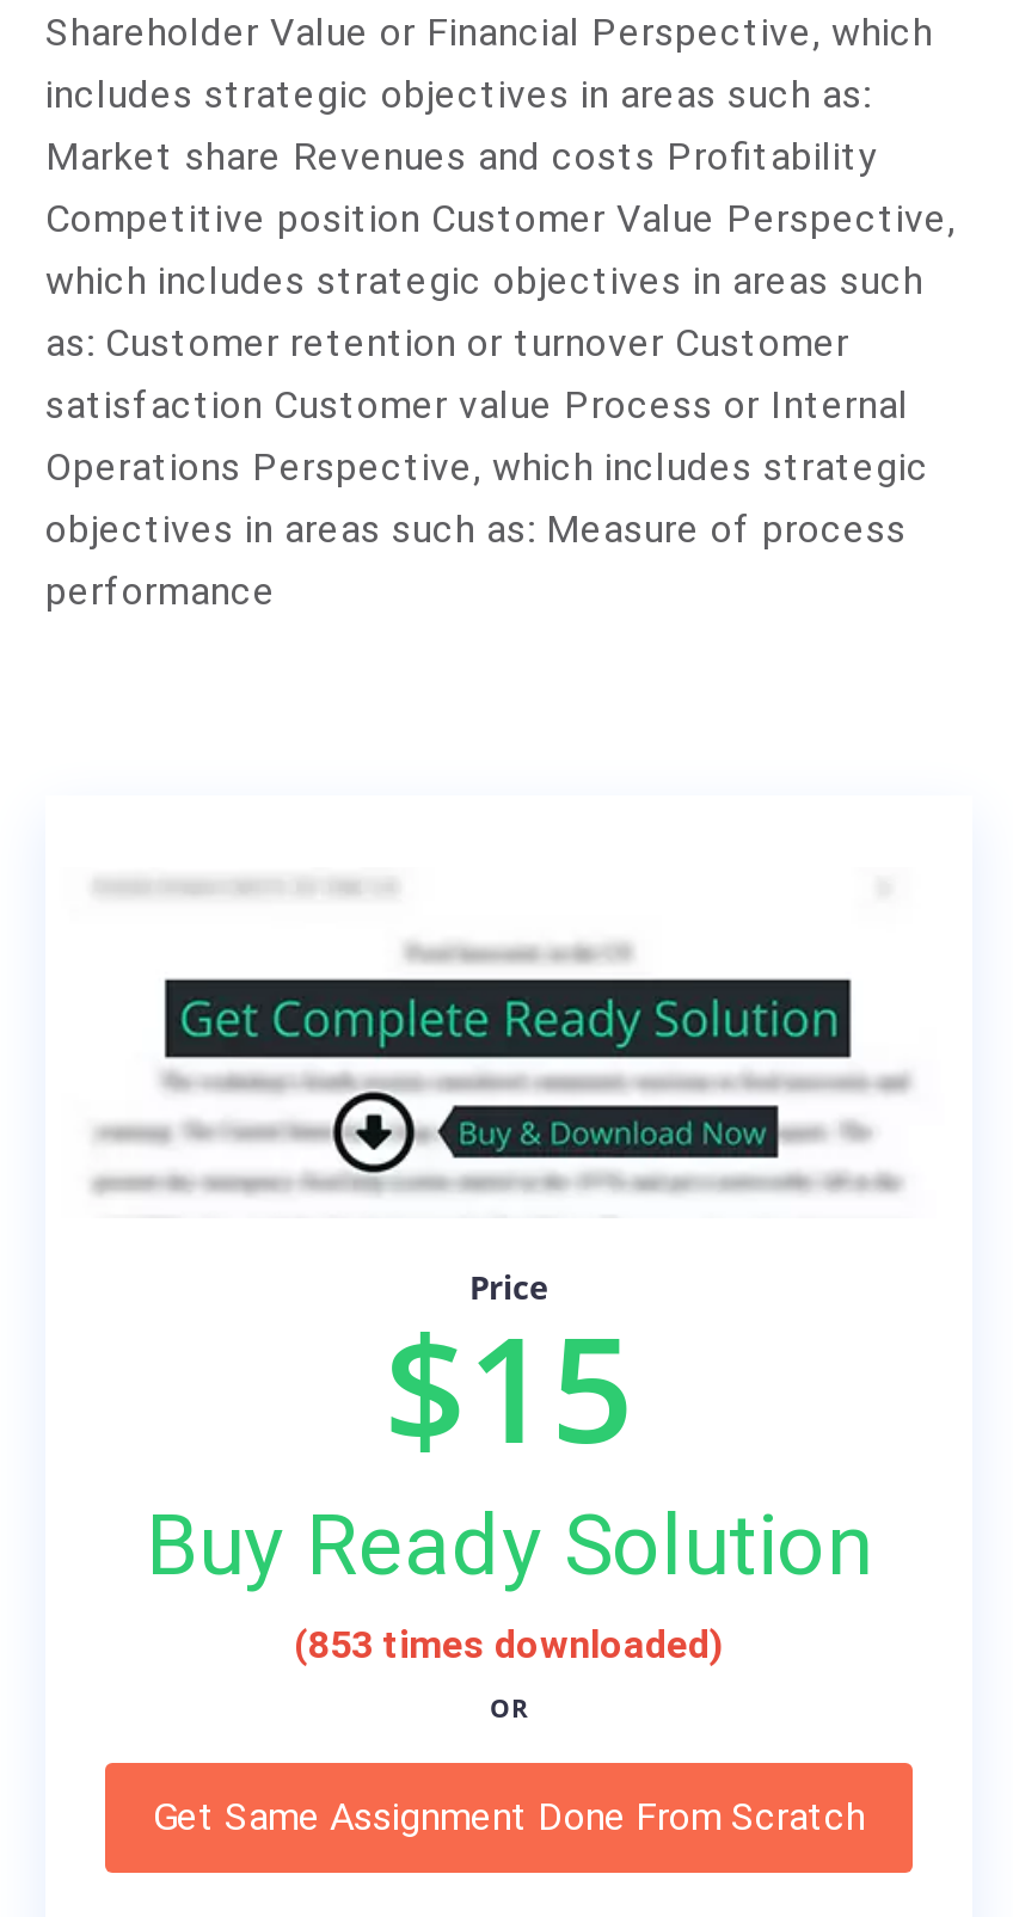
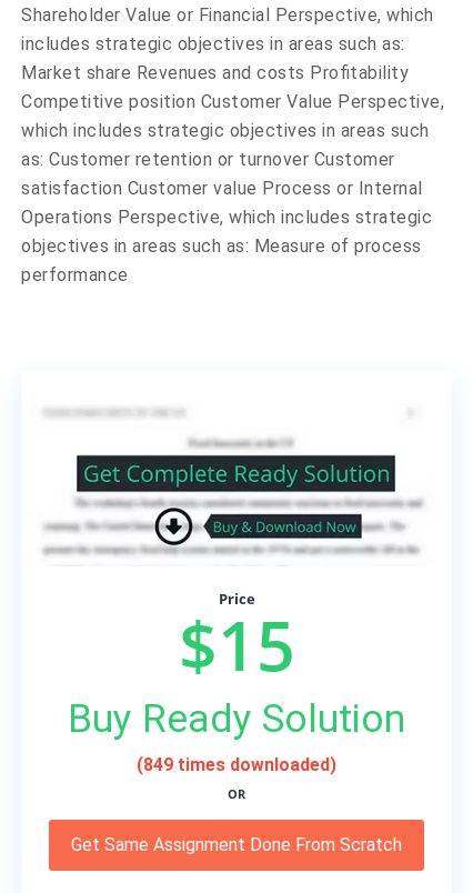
- (853 times downloaded)
+ (849 times downloaded)
